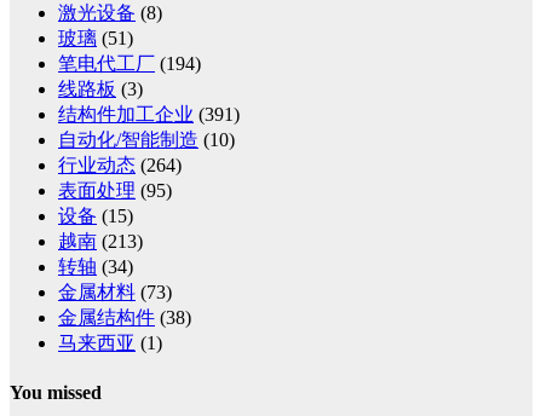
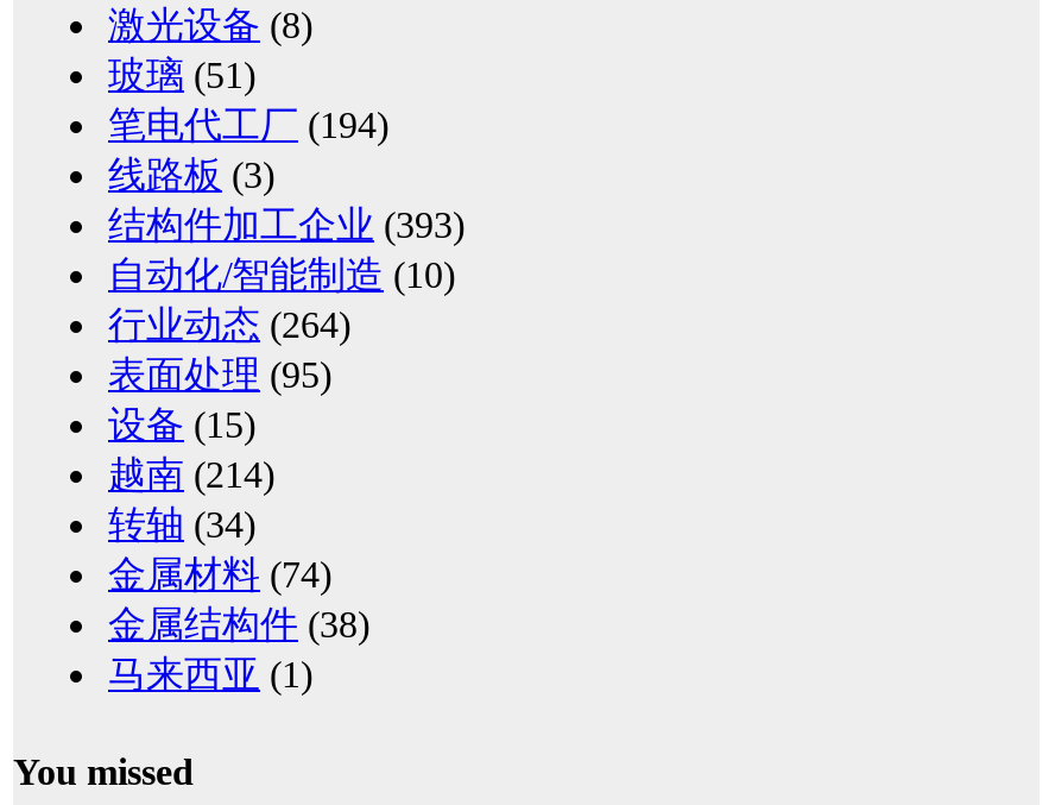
- 结构件加工企业(391)
+ 结构件加工企业(393)

- 越南(213)
+ 越南(214)

- 金属材料(73)
+ 金属材料(74)
